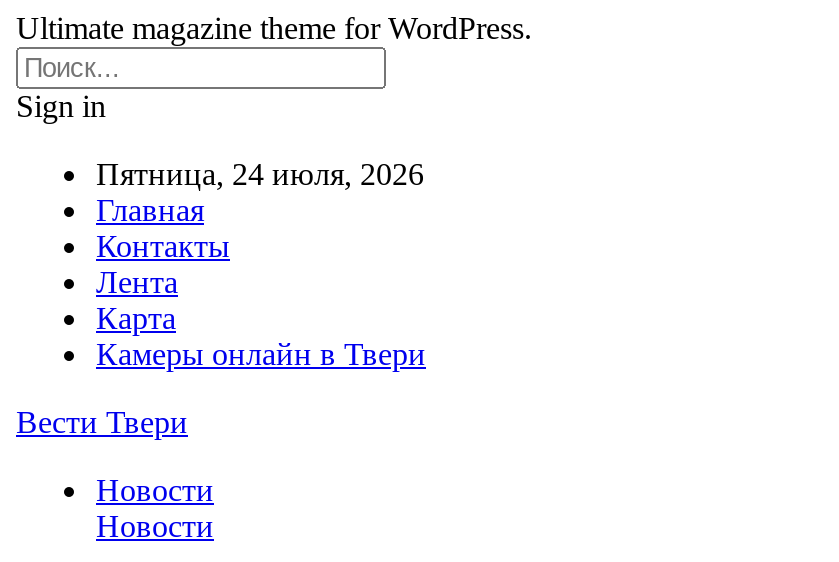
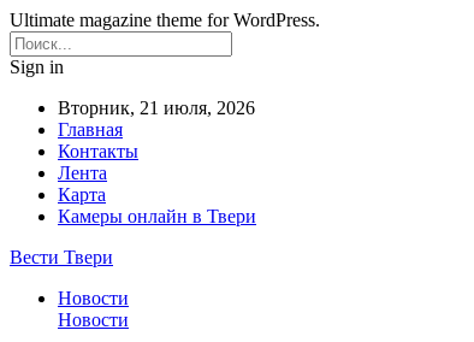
- Пятница, 24 июля, 2026
+ Вторник, 21 июля, 2026
